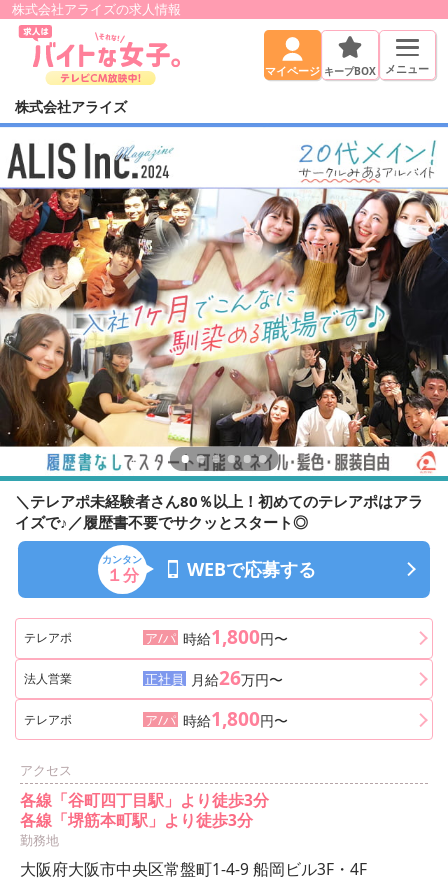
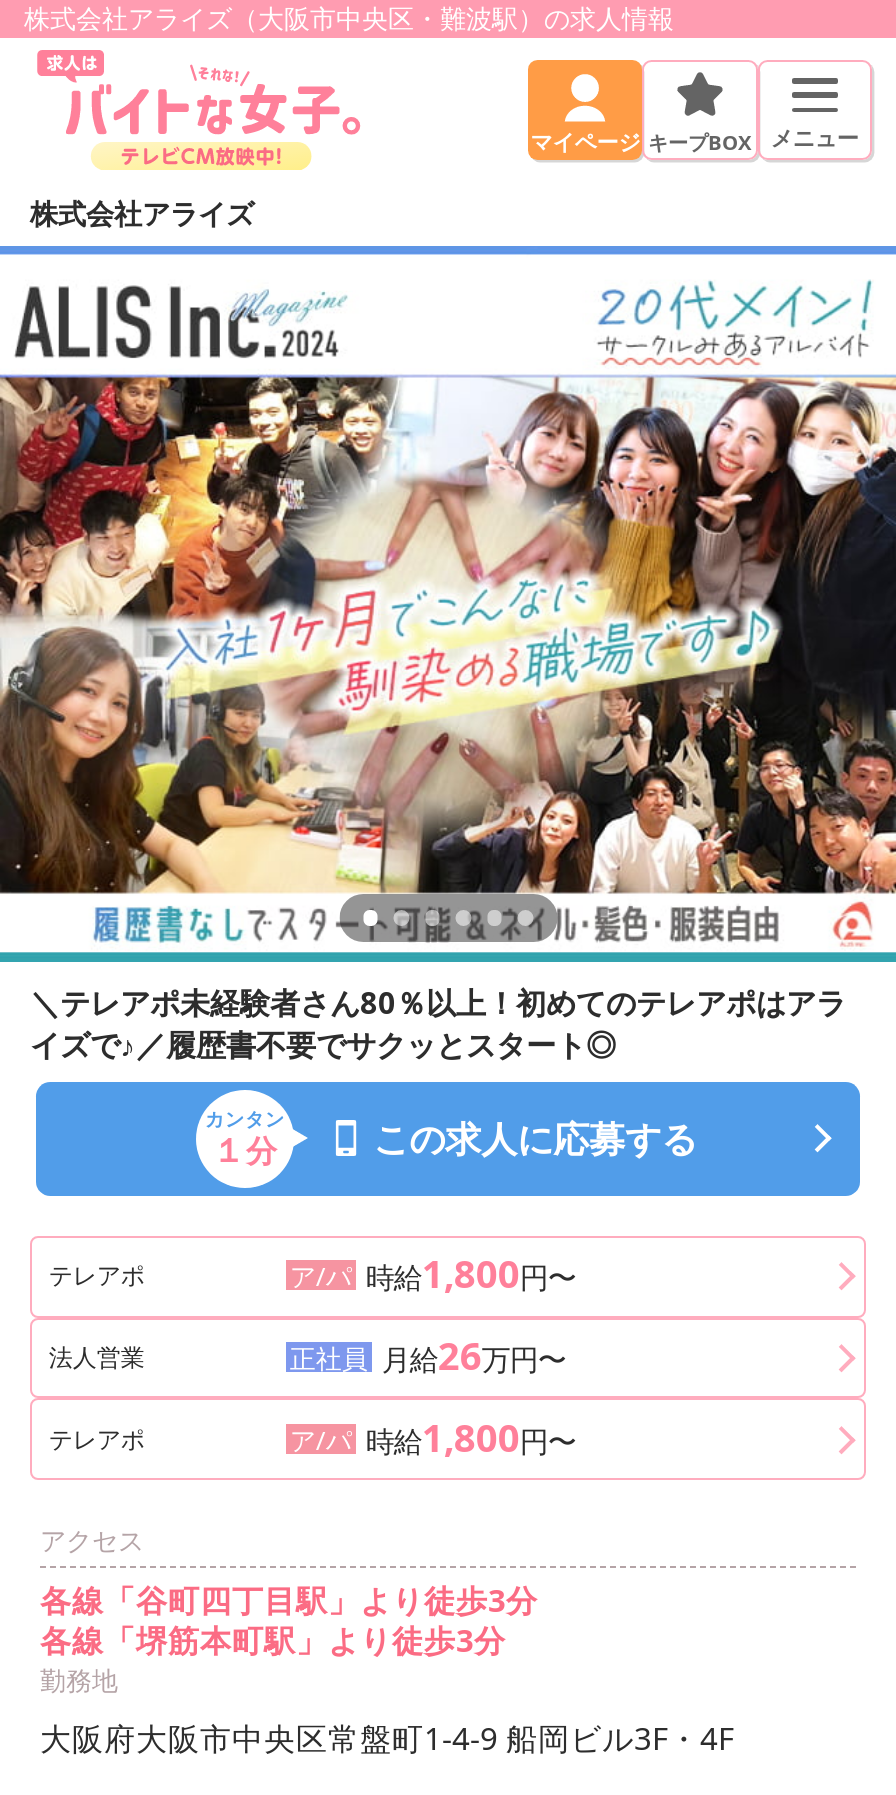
- 株式会社アライズの求人情報
+ 株式会社アライズ（大阪市中央区・難波駅）の求人情報

- WEBで応募する
+ この求人に応募する
